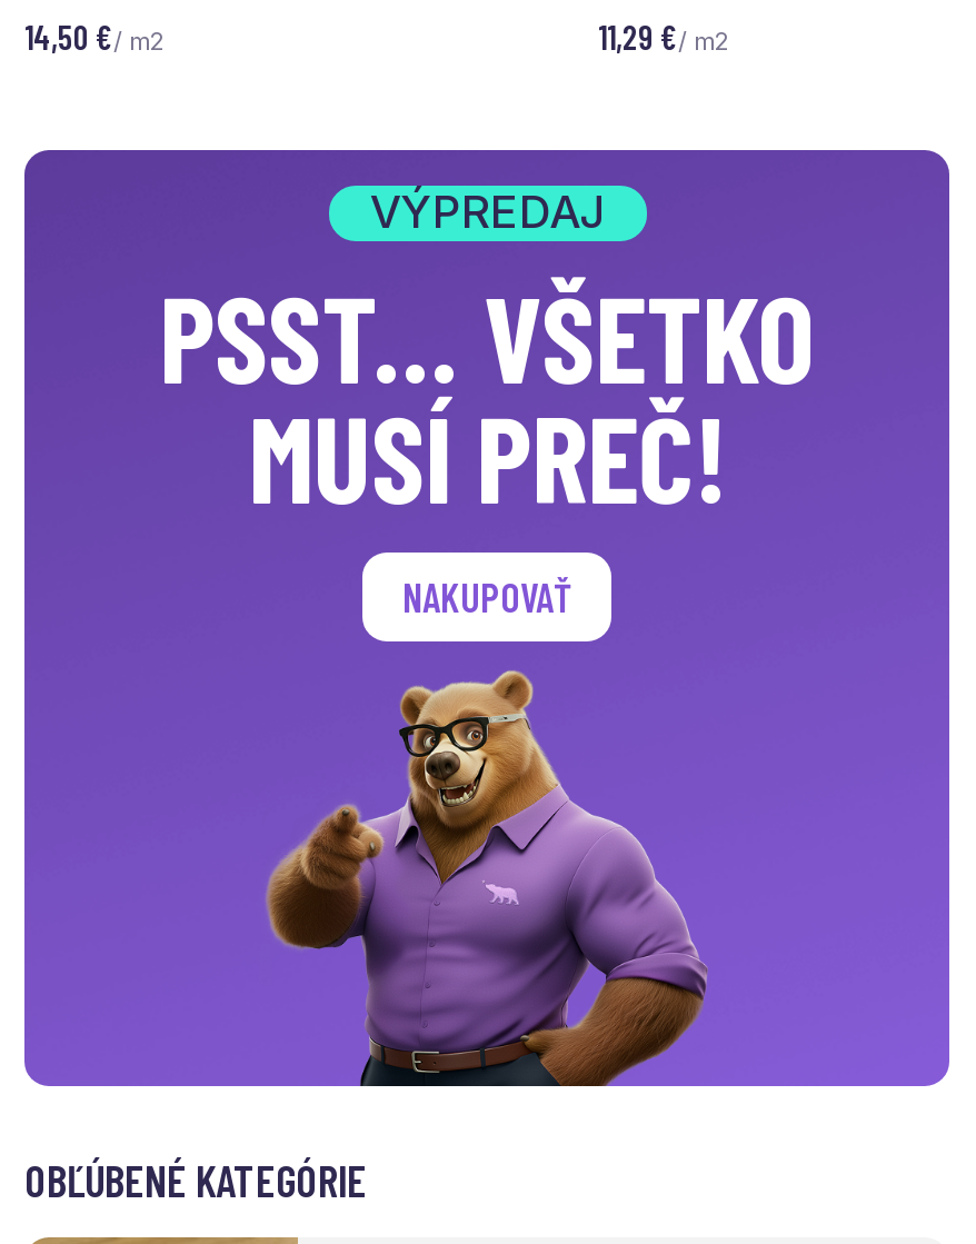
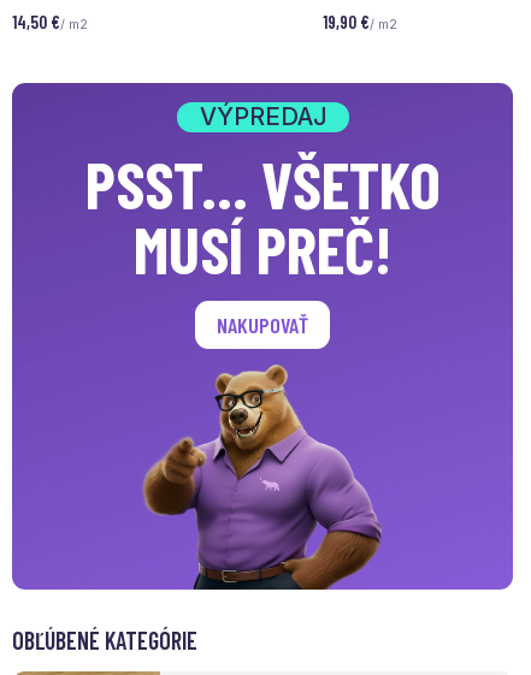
- 11,29 €/ m2
+ 19,90 €/ m2
